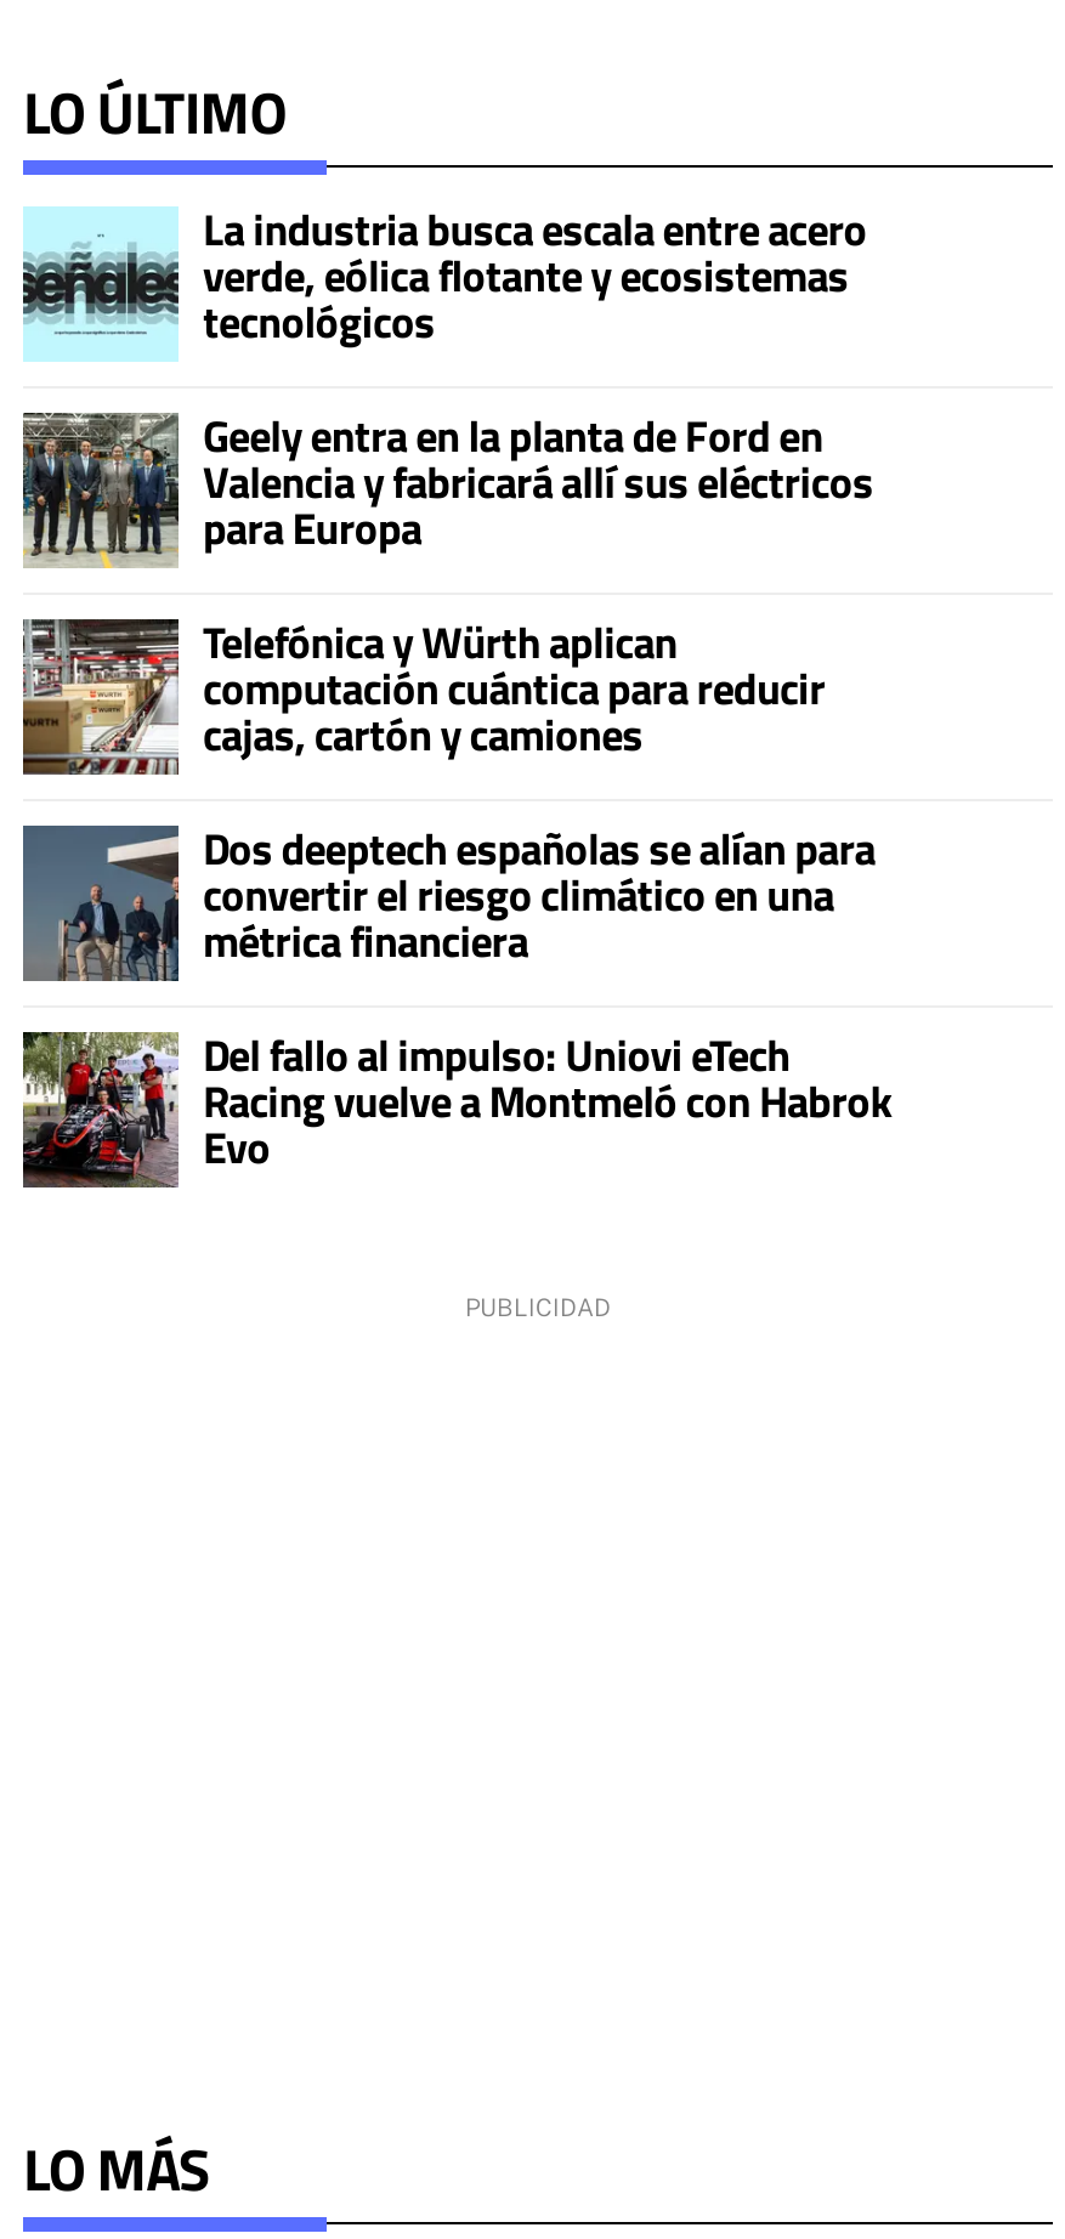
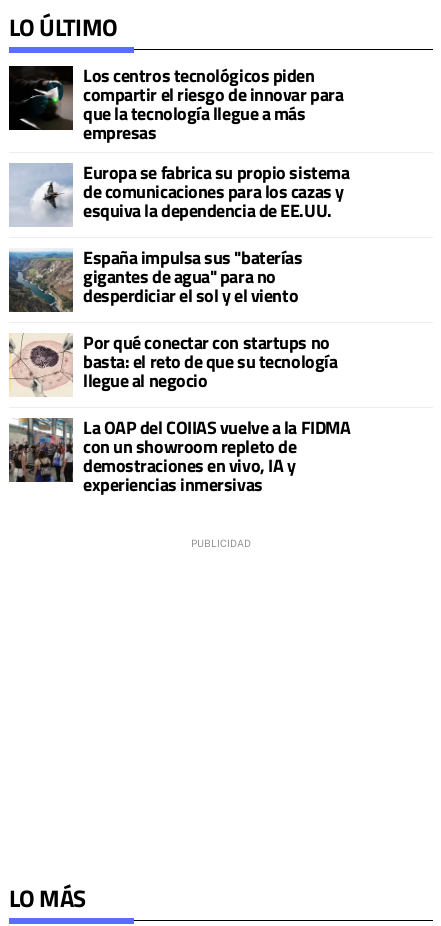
- [image]
- La industria busca escala entre acero
- verde, eólica flotante y ecosistemas
- tecnológicos
+ [image]
+ Los centros tecnológicos piden
+ compartir el riesgo de innovar para
+ que la tecnología llegue a más
+ empresas

- [image]
- Geely entra en la planta de Ford en
- Valencia y fabricará allí sus eléctricos
- para Europa
+ [image]
+ Europa se fabrica su propio sistema
+ de comunicaciones para los cazas y
+ esquiva la dependencia de EE.UU.

- [image]
- Telefónica y Würth aplican
- computación cuántica para reducir
- cajas, cartón y camiones
+ [image]
+ España impulsa sus "baterías
+ gigantes de agua" para no
+ desperdiciar el sol y el viento

- [image]
- Dos deeptech españolas se alían para
- convertir el riesgo climático en una
- métrica financiera
+ [image]
+ Por qué conectar con startups no
+ basta: el reto de que su tecnología
+ llegue al negocio

- [image]
- Del fallo al impulso: Uniovi eTech
- Racing vuelve a Montmeló con Habrok
- Evo
+ [image]
+ La OAP del COIIAS vuelve a la FIDMA
+ con un showroom repleto de
+ demostraciones en vivo, IA y
+ experiencias inmersivas
